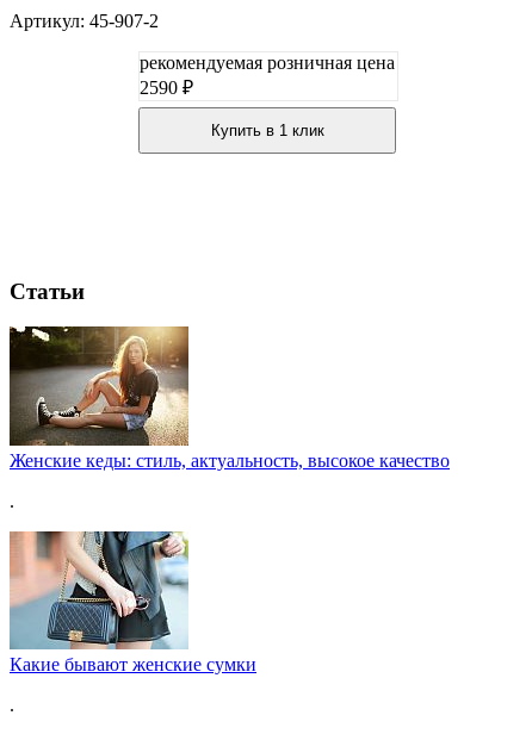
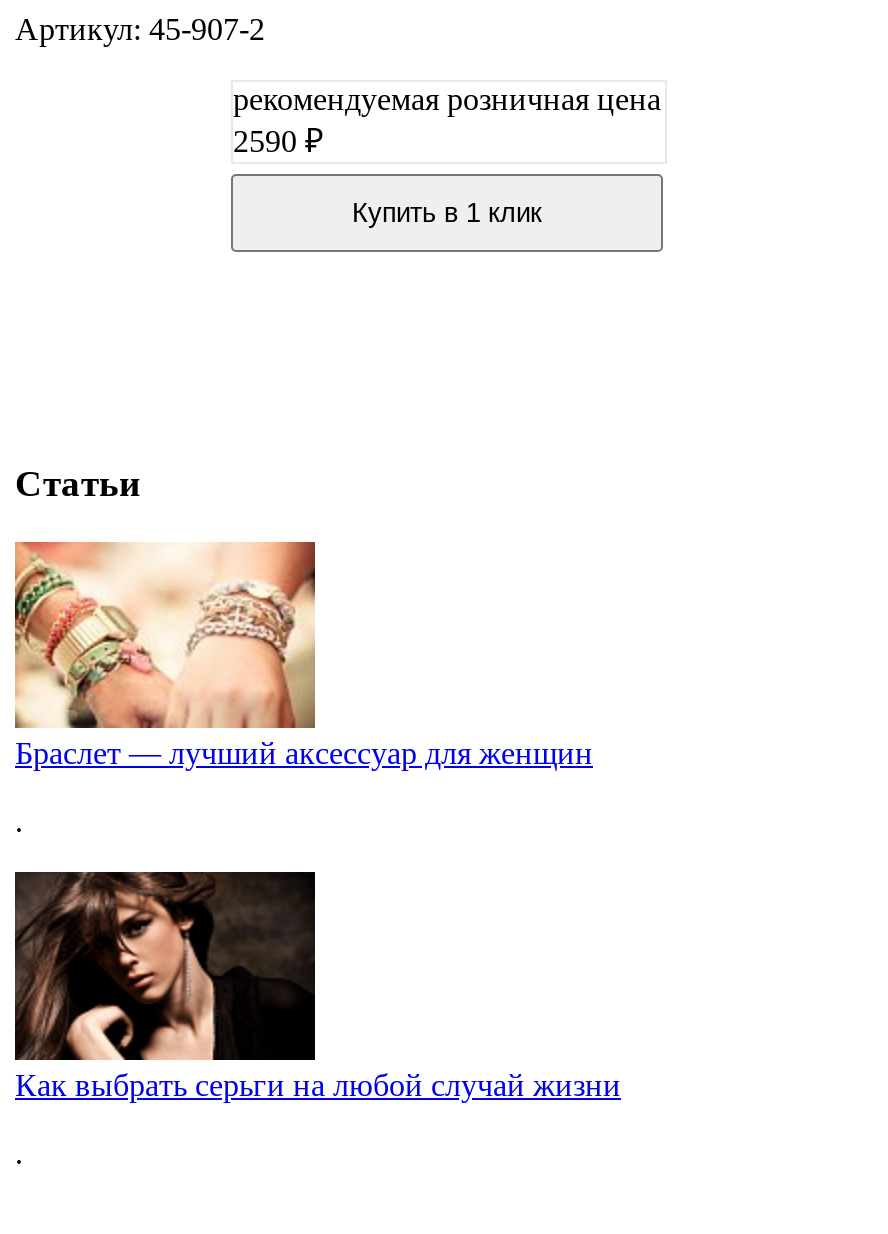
- [image]
- Женские кеды: стиль, актуальность, высокое качество
+ [image]
+ Браслет — лучший аксессуар для женщин

- [image]
- Какие бывают женские сумки
+ [image]
+ Как выбрать серьги на любой случай жизни
